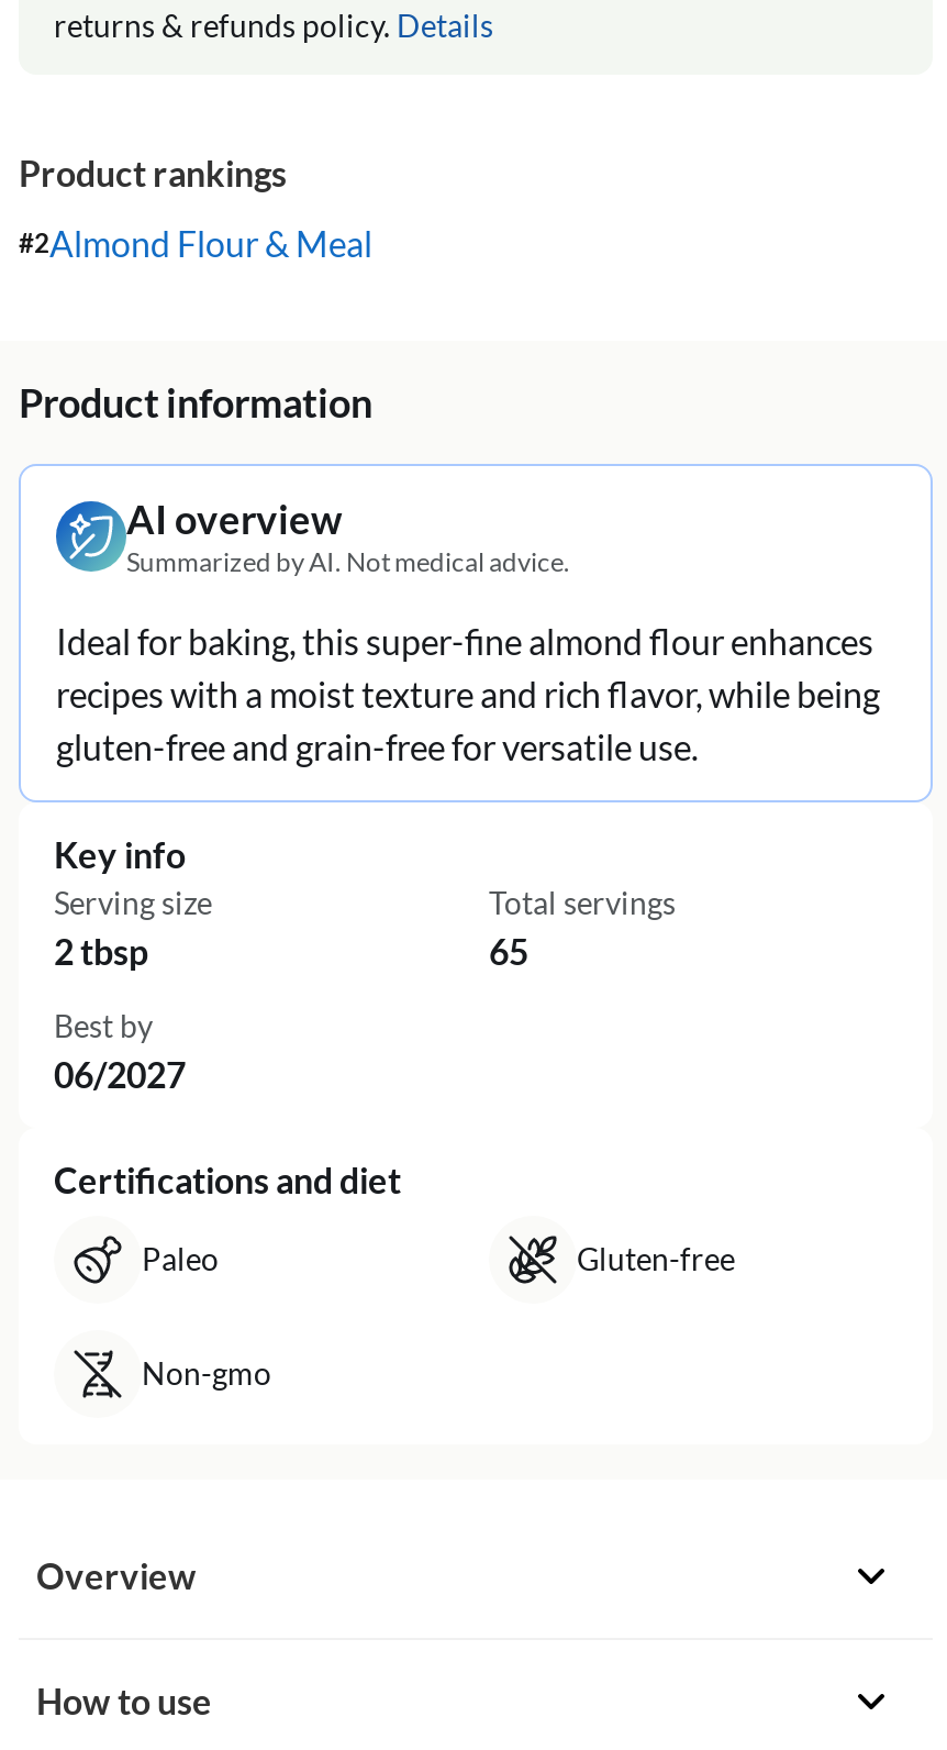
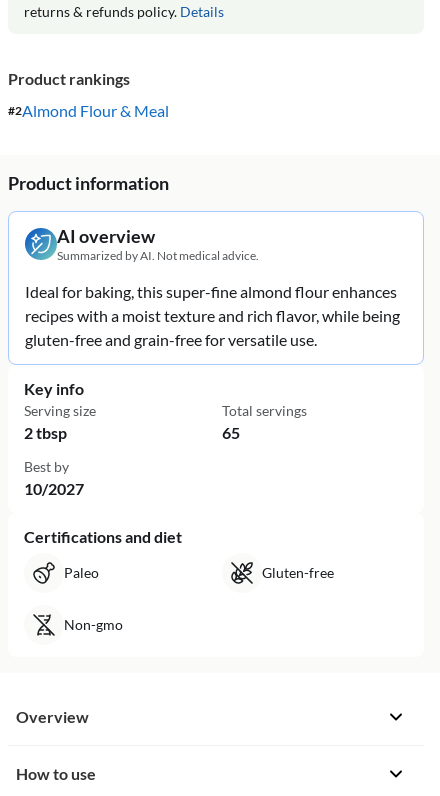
- 06/2027
+ 10/2027
